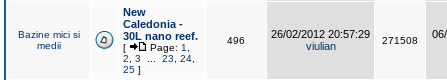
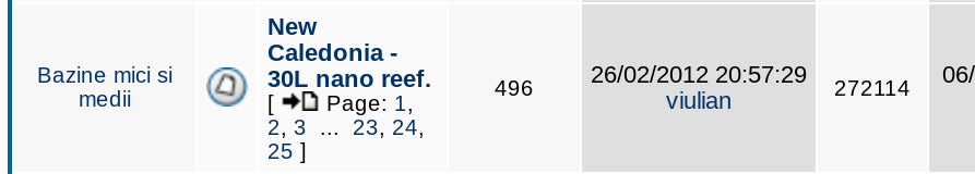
- 271508
+ 272114
